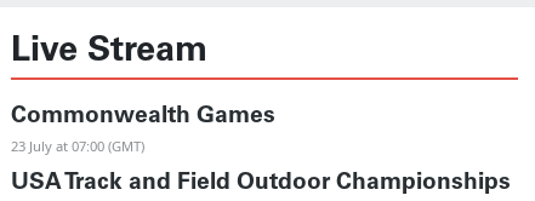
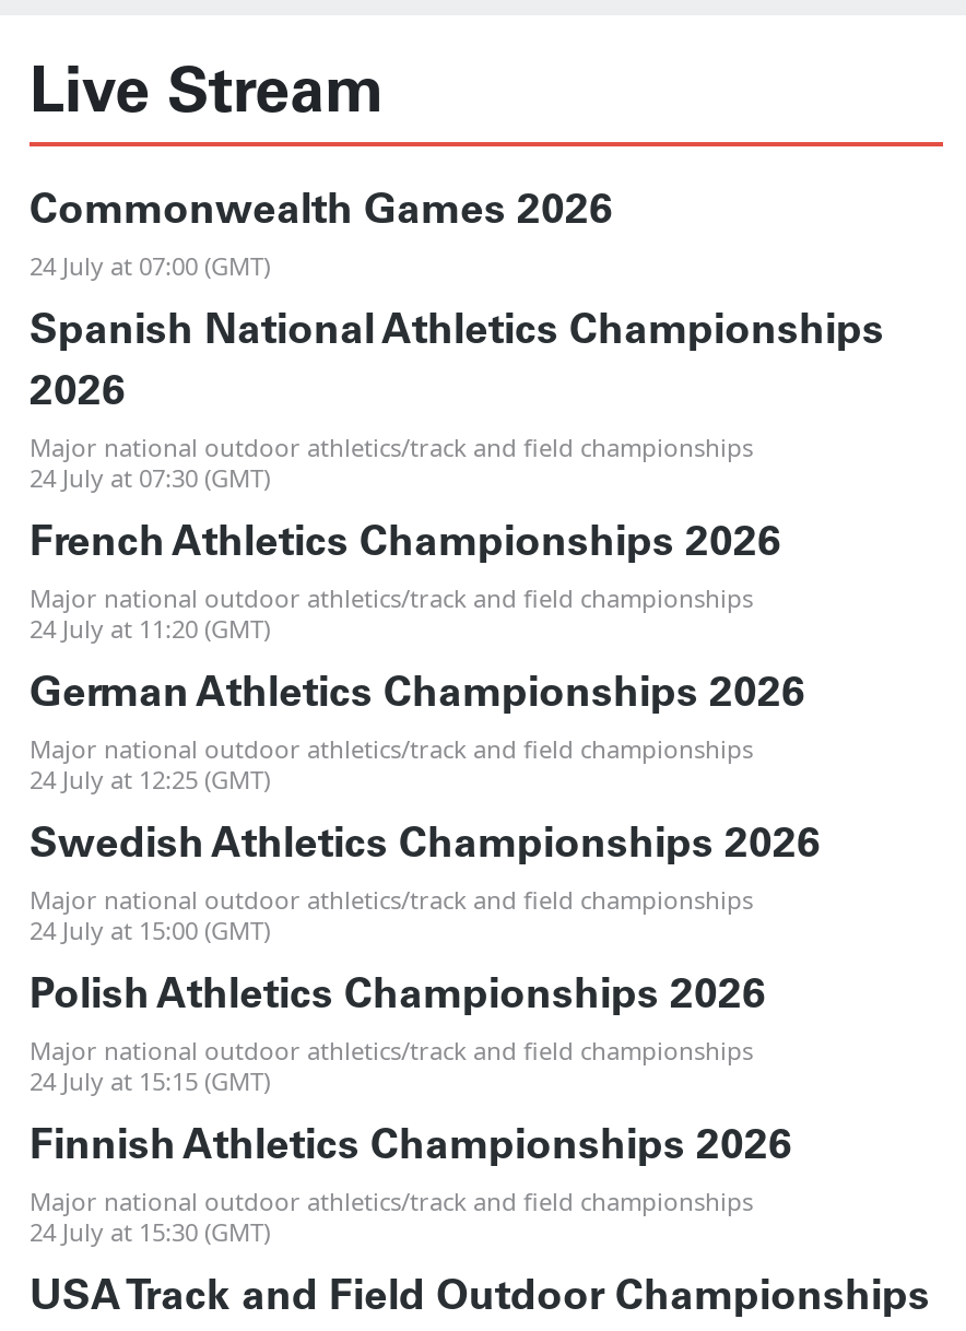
- Commonwealth Games
- 23 July at 07:00 (GMT)
+ Commonwealth Games 2026
+ 24 July at 07:00 (GMT)
+ Spanish National Athletics Championships
+ 2026
+ Major national outdoor athletics/track and field championships
+ 24 July at 07:30 (GMT)
+ French Athletics Championships 2026
+ Major national outdoor athletics/track and field championships
+ 24 July at 11:20 (GMT)
+ German Athletics Championships 2026
+ Major national outdoor athletics/track and field championships
+ 24 July at 12:25 (GMT)
+ Swedish Athletics Championships 2026
+ Major national outdoor athletics/track and field championships
+ 24 July at 15:00 (GMT)
+ Polish Athletics Championships 2026
+ Major national outdoor athletics/track and field championships
+ 24 July at 15:15 (GMT)
+ Finnish Athletics Championships 2026
+ Major national outdoor athletics/track and field championships
+ 24 July at 15:30 (GMT)
